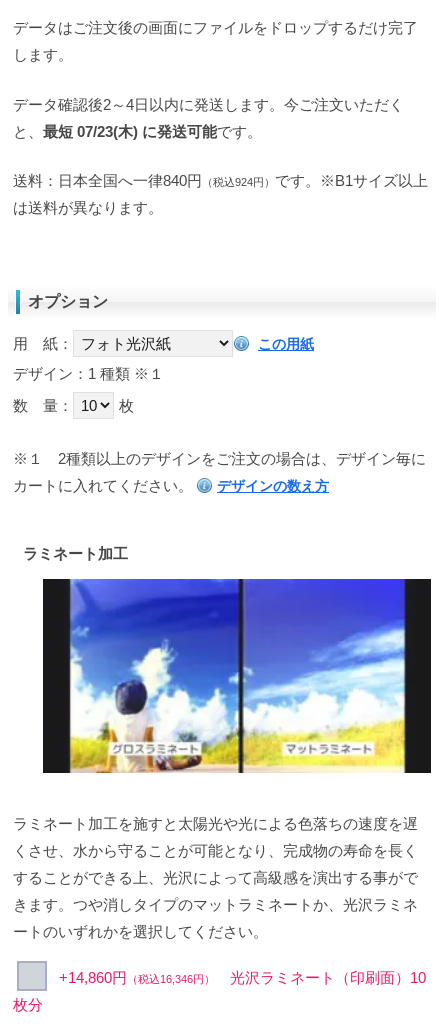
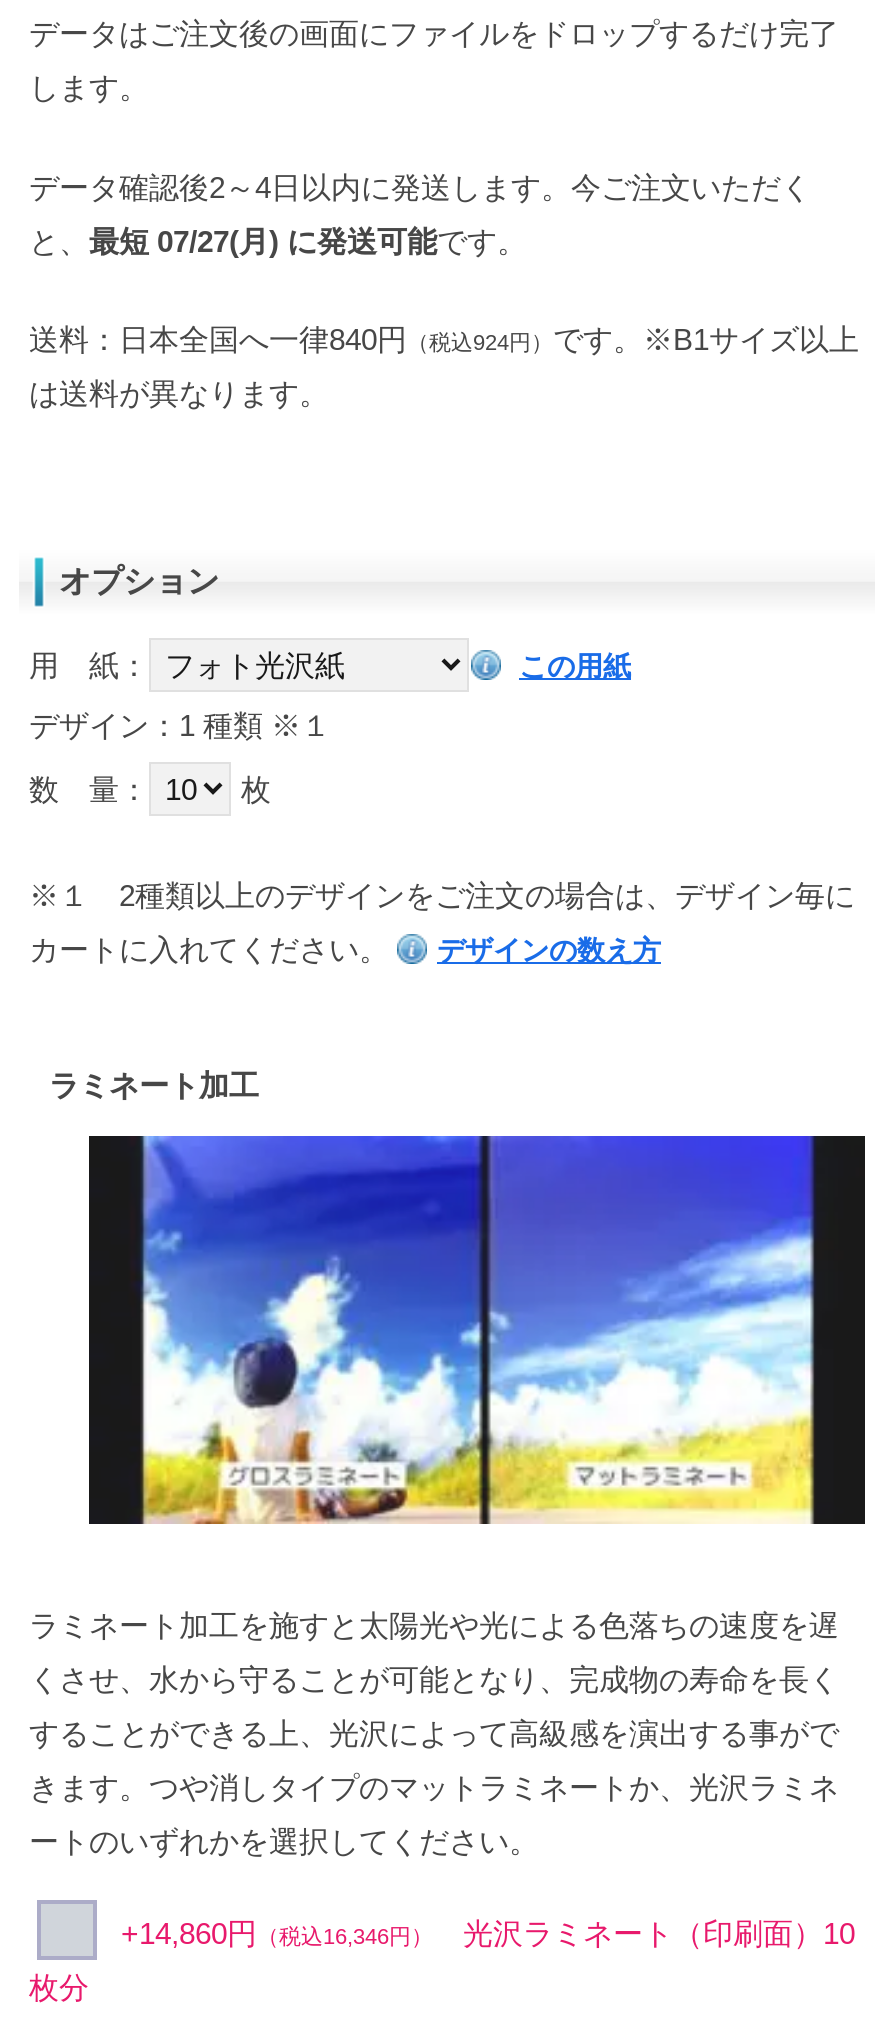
- と、最短 07/23(木) に発送可能です。
+ と、最短 07/27(月) に発送可能です。
